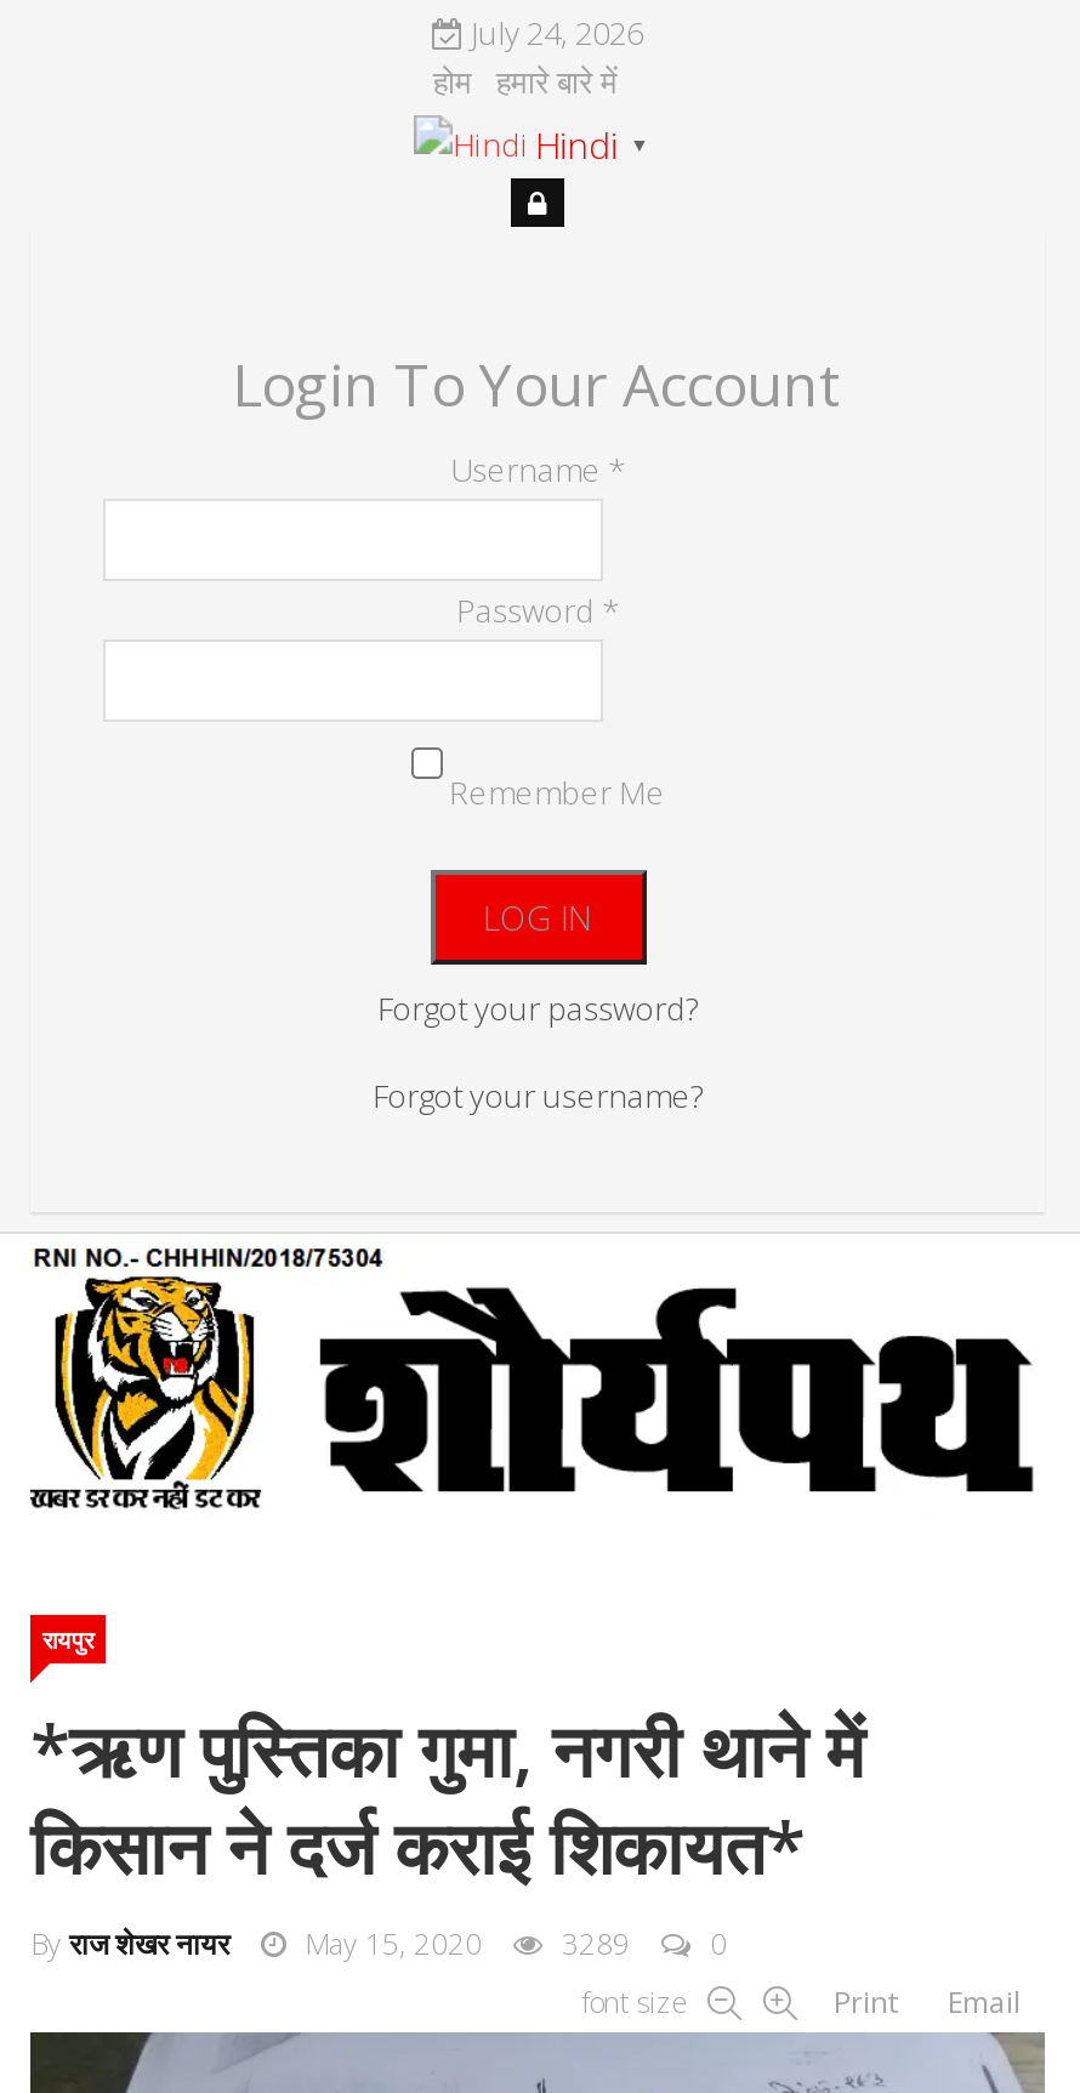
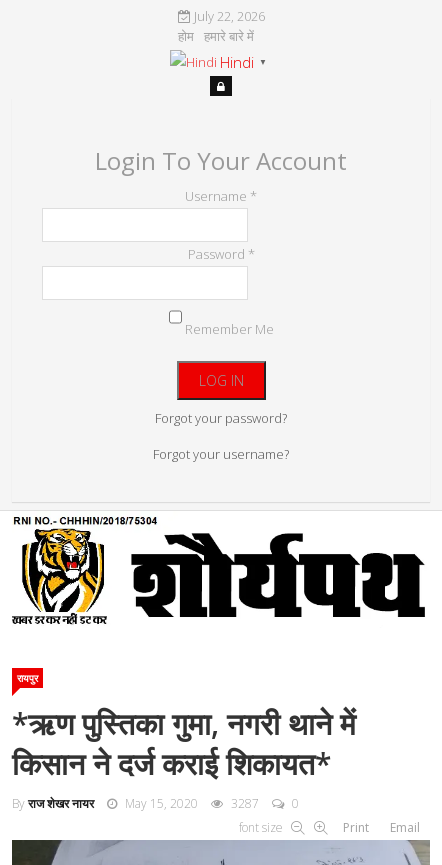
- July 24, 2026
+ July 22, 2026

- 3289
+ 3287
